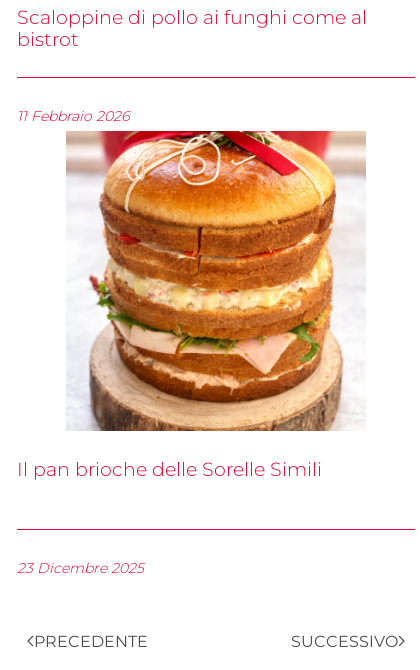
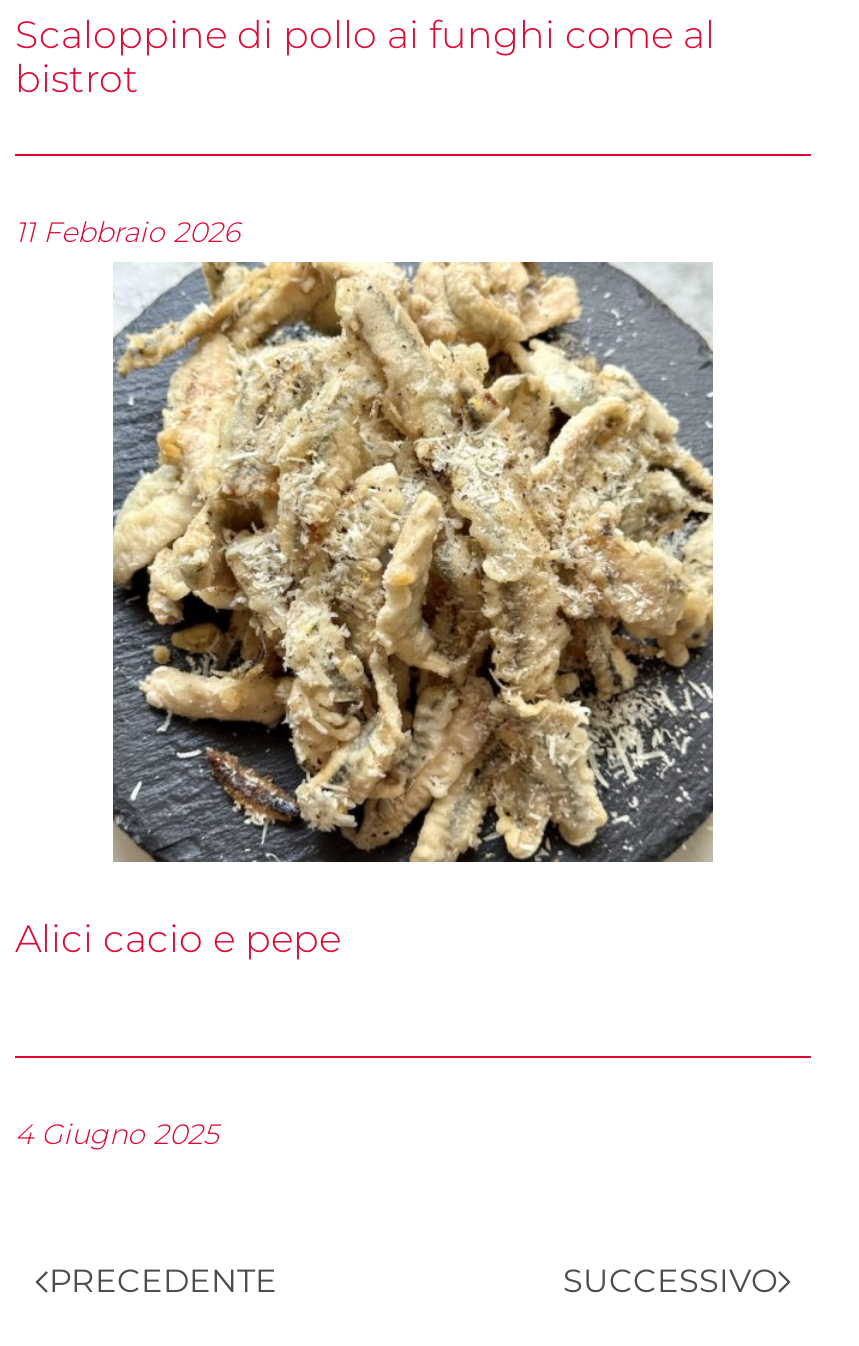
- [image]
- Il pan brioche delle Sorelle Simili
+ [image]
+ Alici cacio e pepe

- 23 Dicembre 2025
+ 4 Giugno 2025
